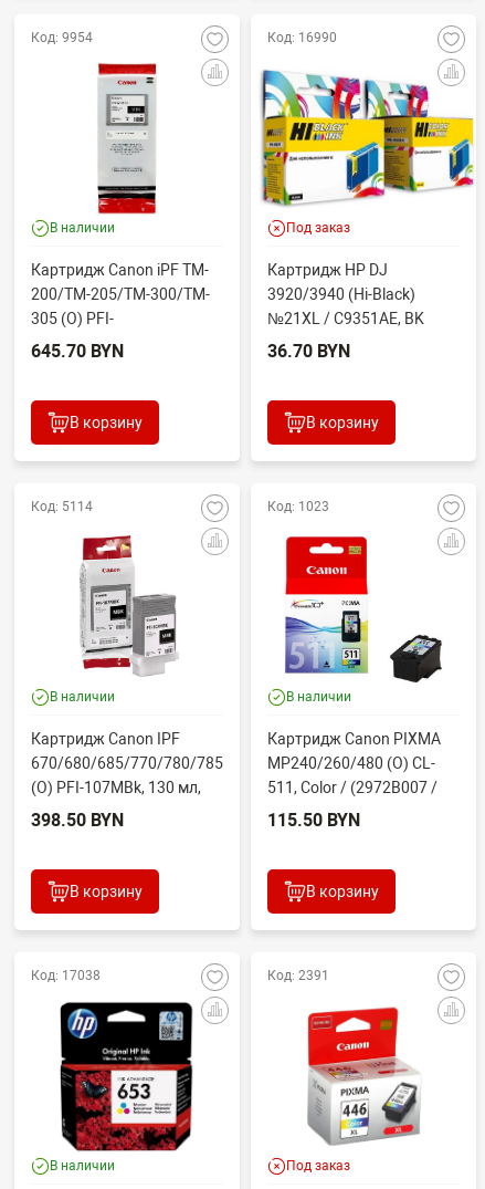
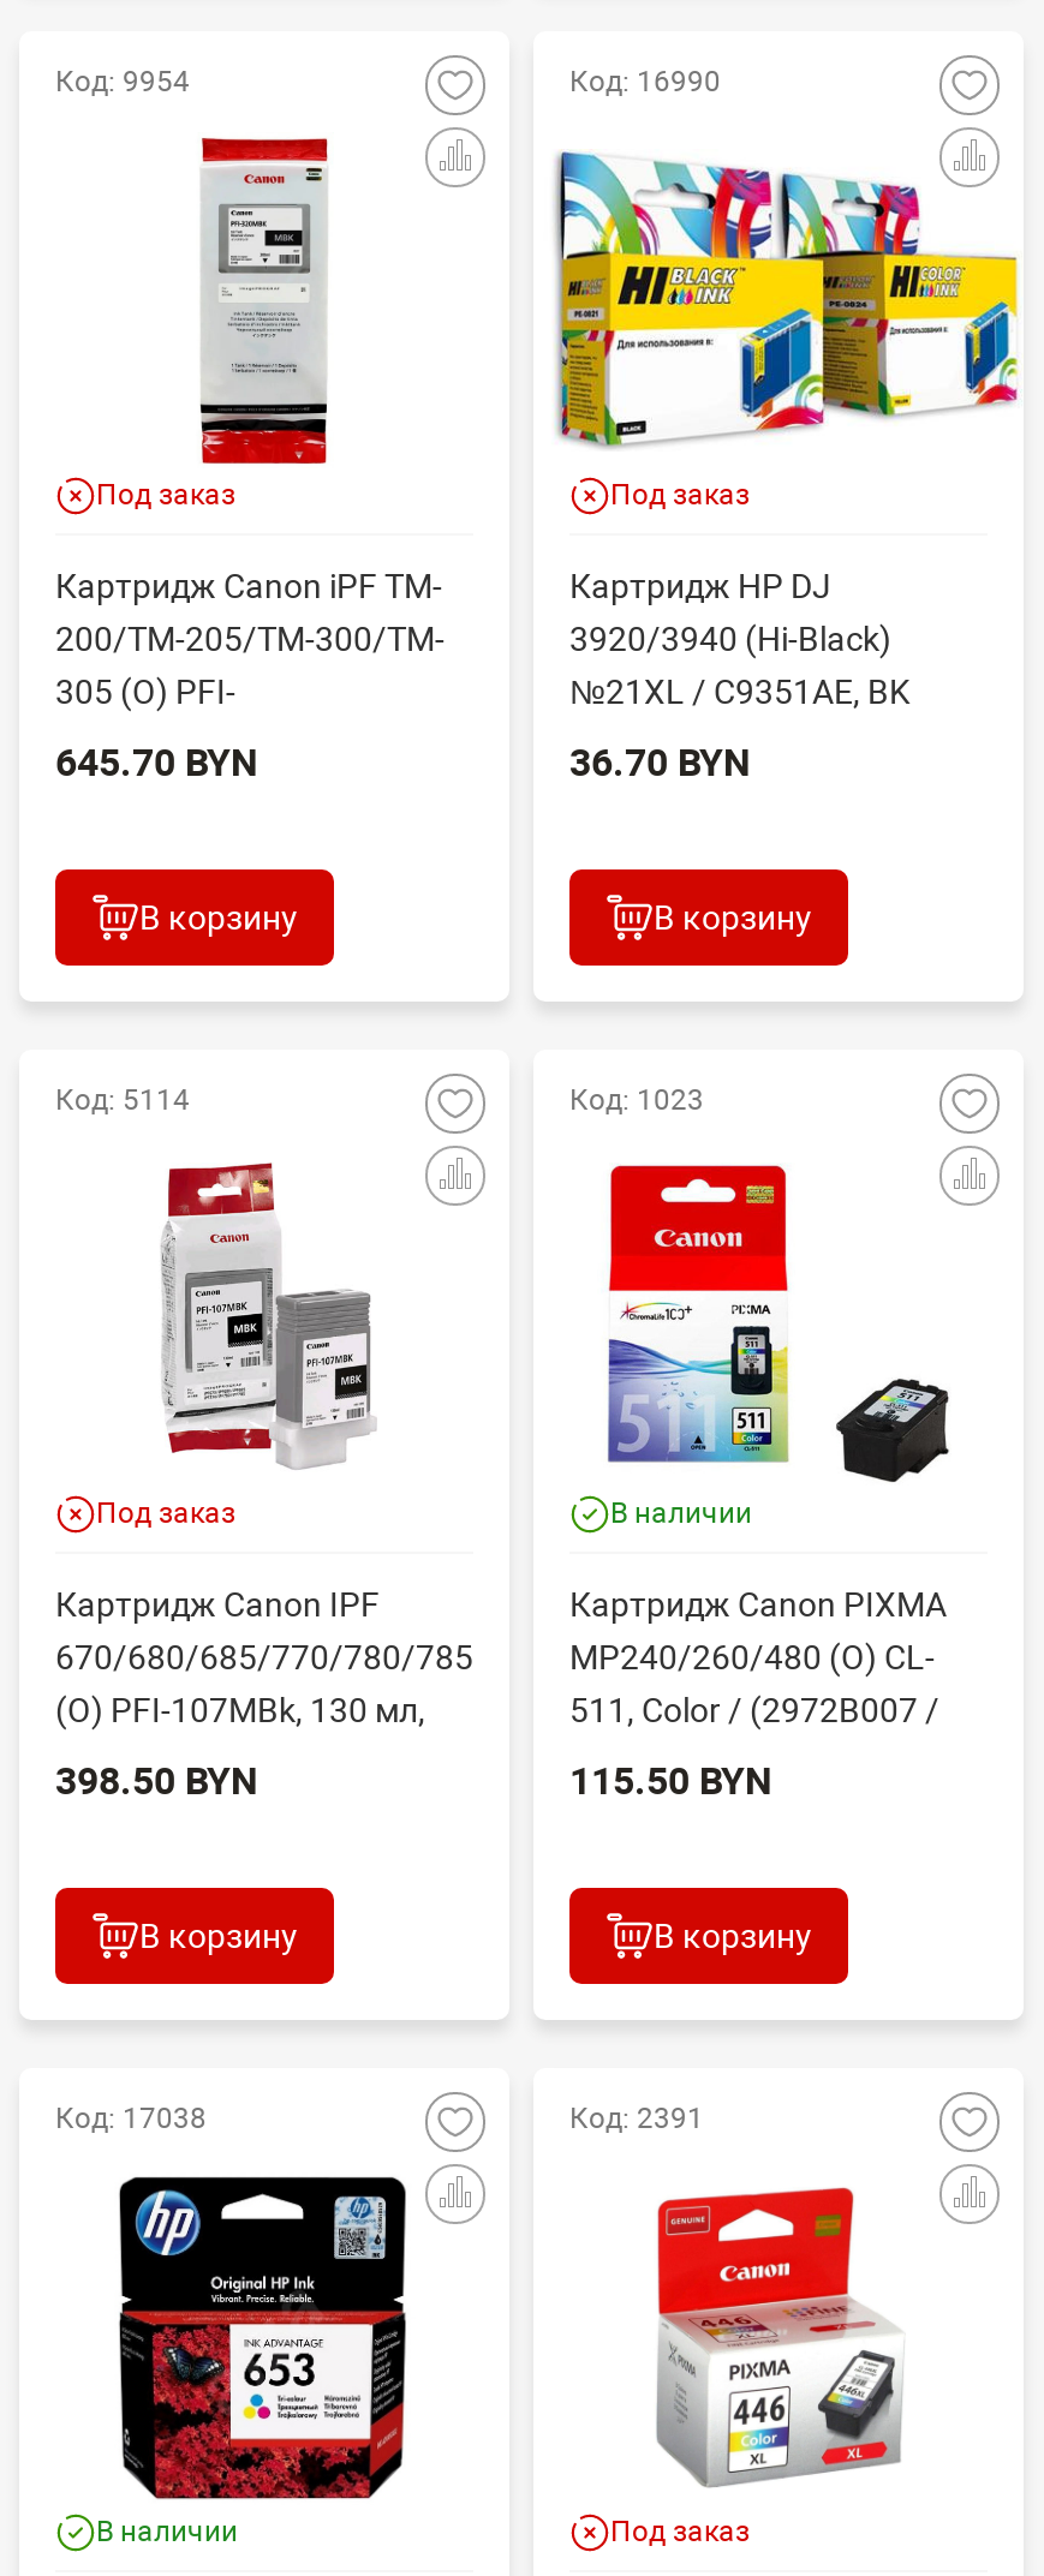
- В наличии
+ Под заказ

- В наличии
+ Под заказ
